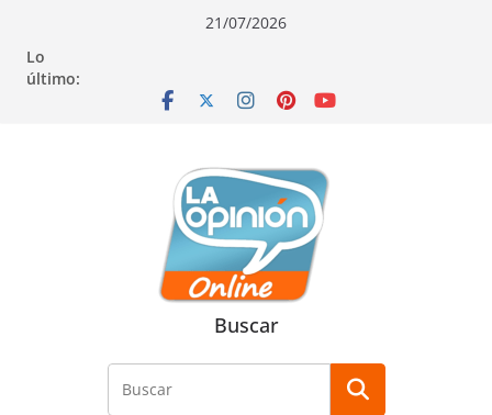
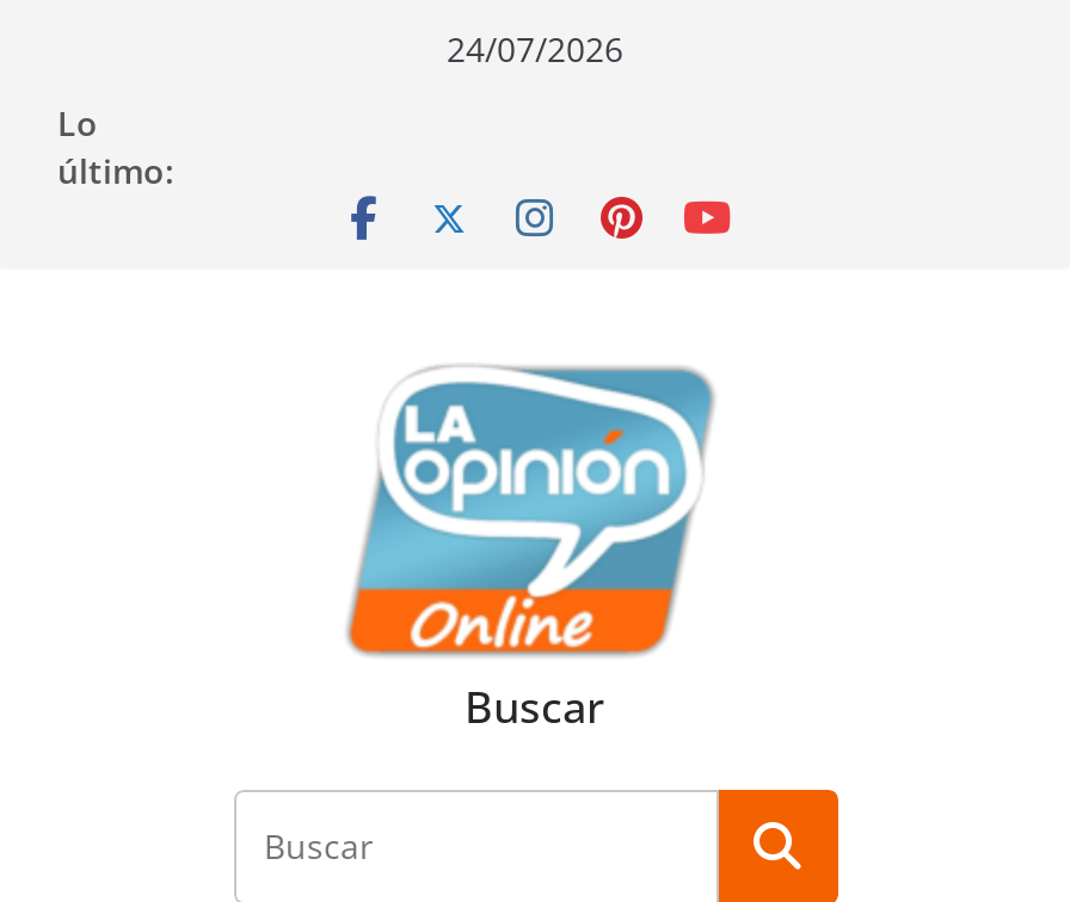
- 21/07/2026
+ 24/07/2026
